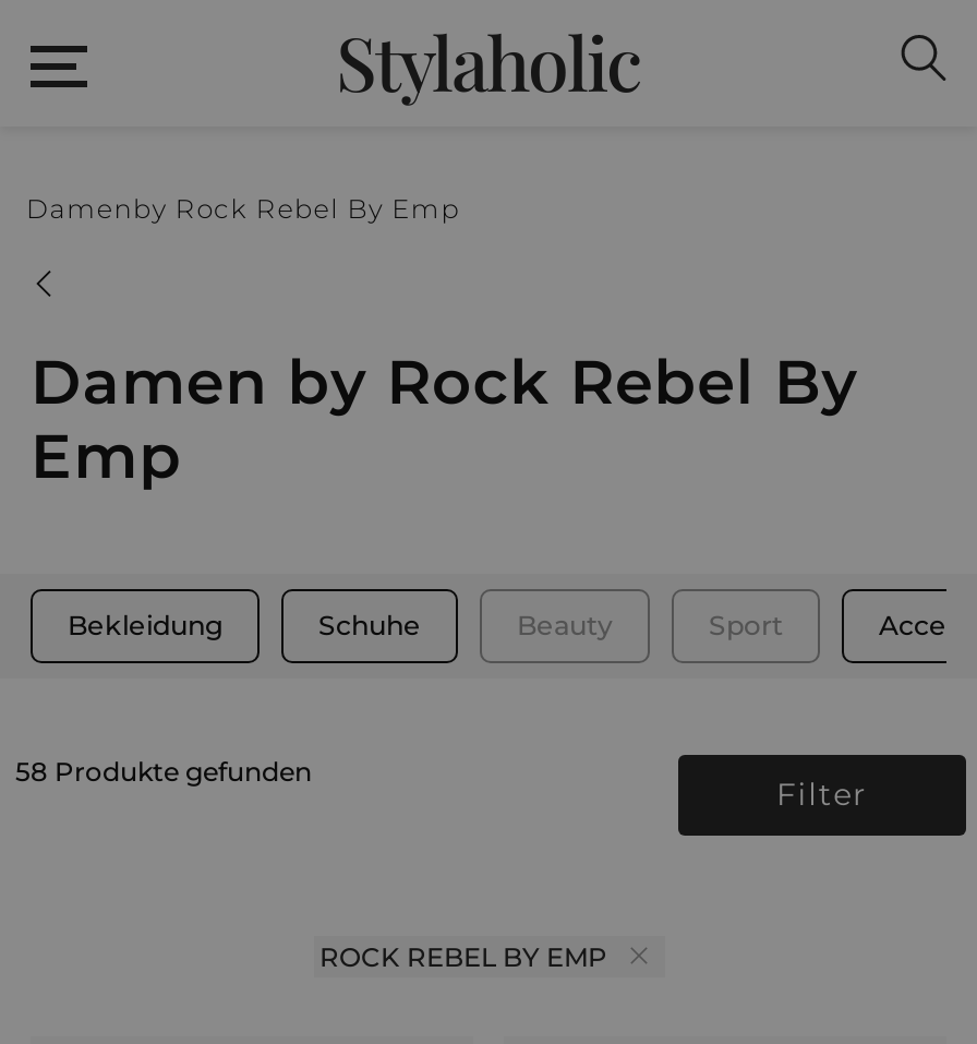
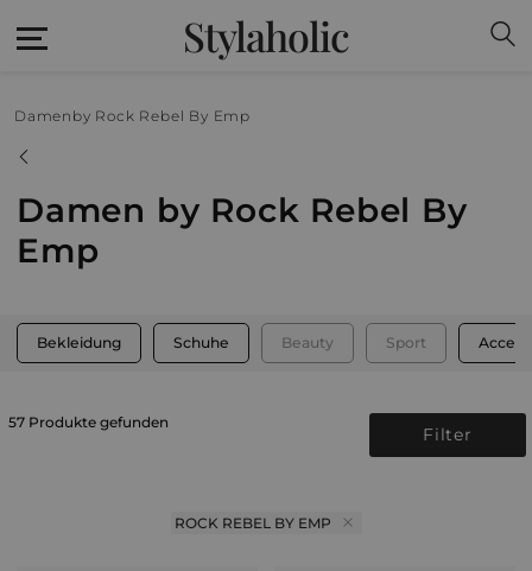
- 58 Produkte gefunden
+ 57 Produkte gefunden
